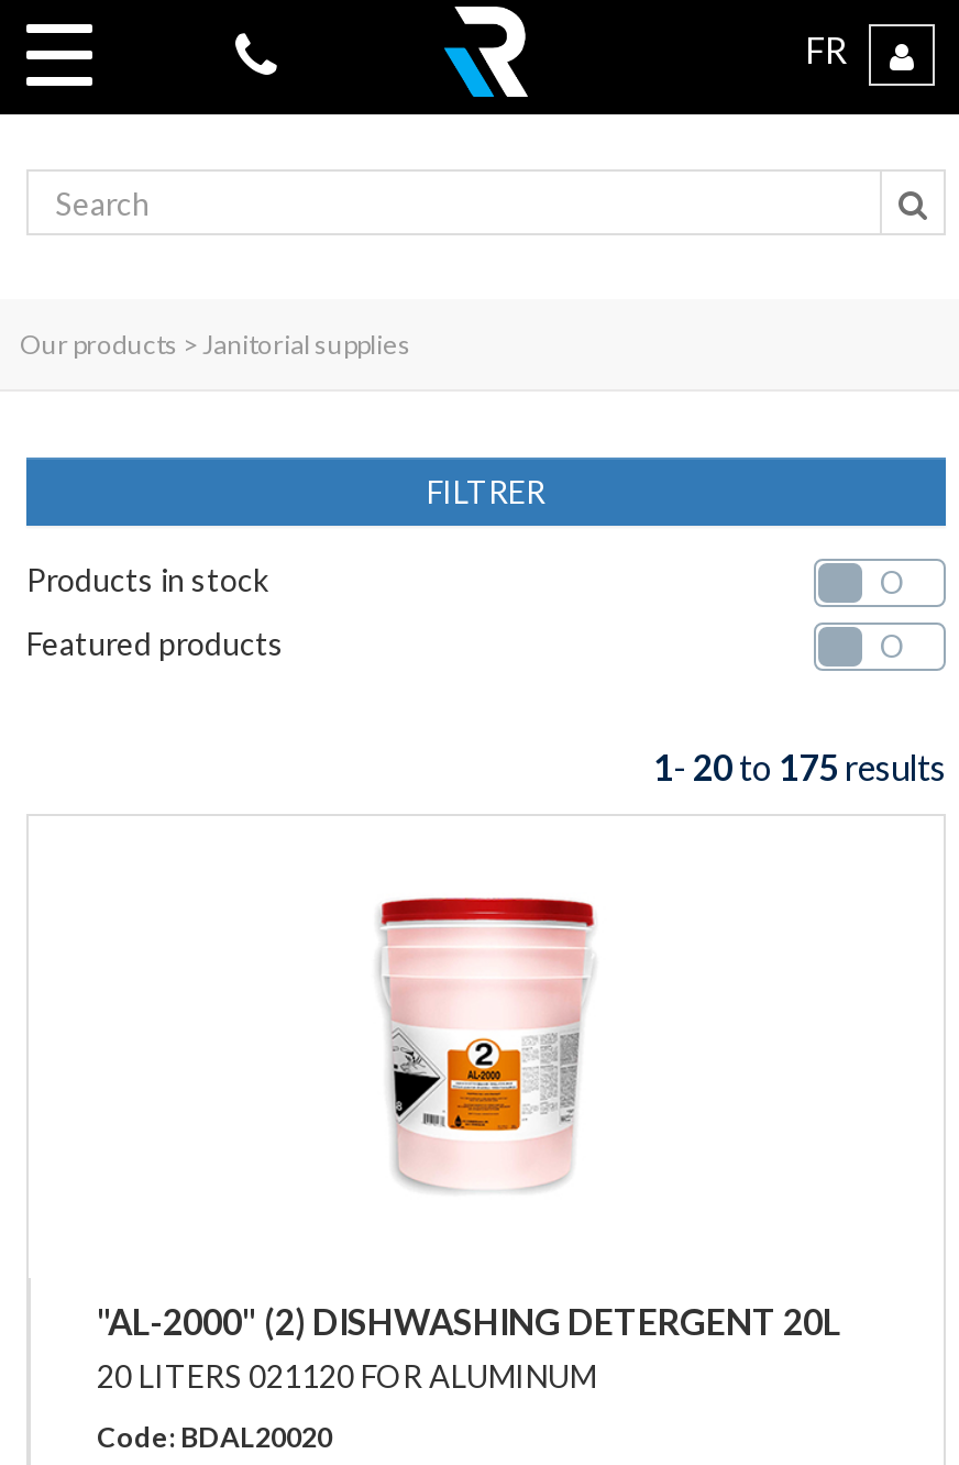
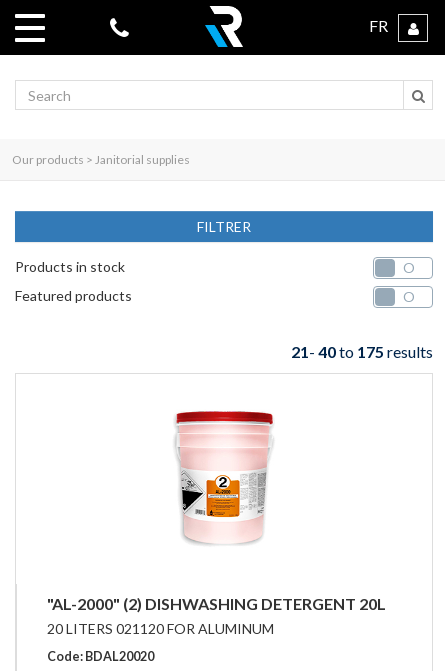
- 1- 20 to 175 results
+ 21- 40 to 175 results
